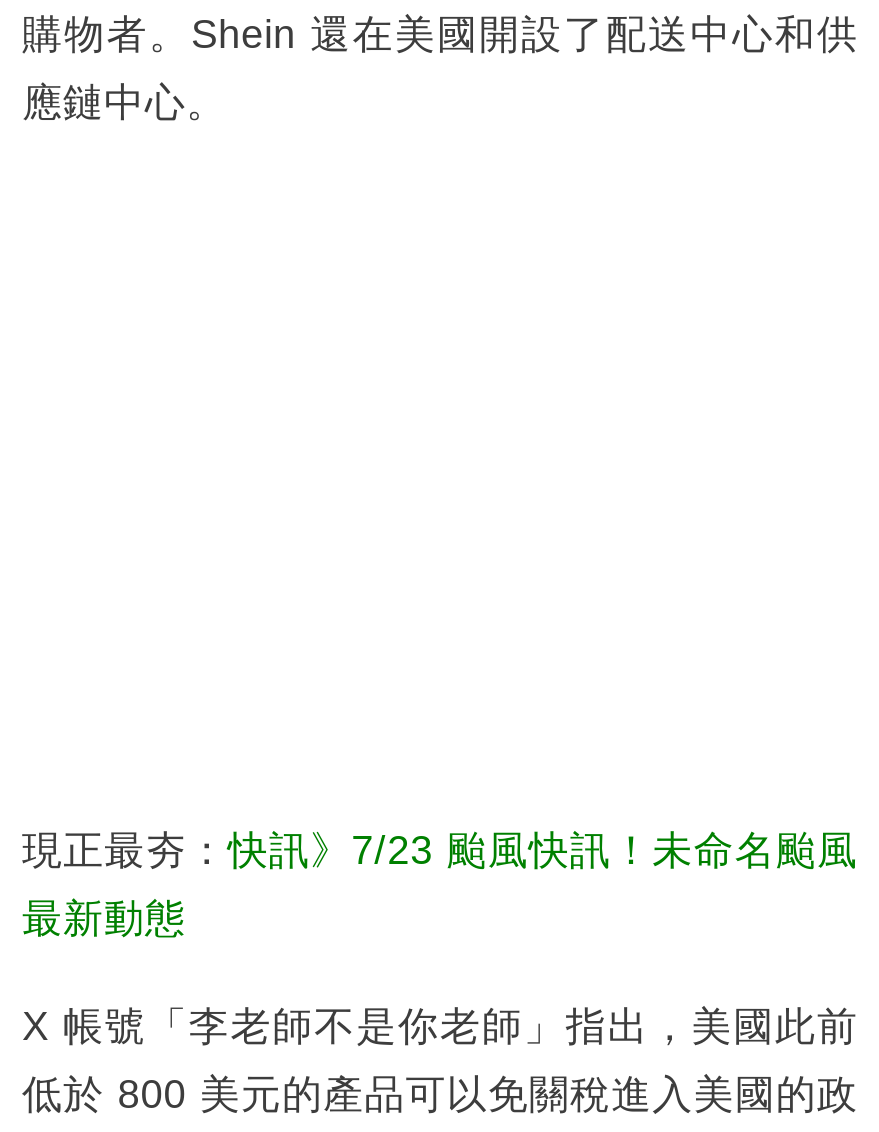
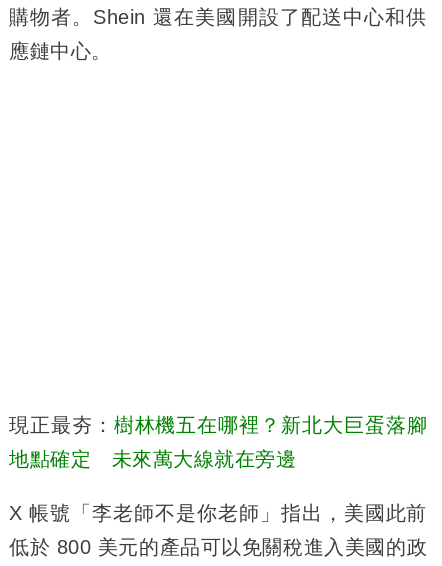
- 現正最夯：快訊》7/23 颱風快訊！未命名颱風
+ 現正最夯：樹林機五在哪裡？新北大巨蛋落腳

- 最新動態
+ 地點確定 未來萬大線就在旁邊
